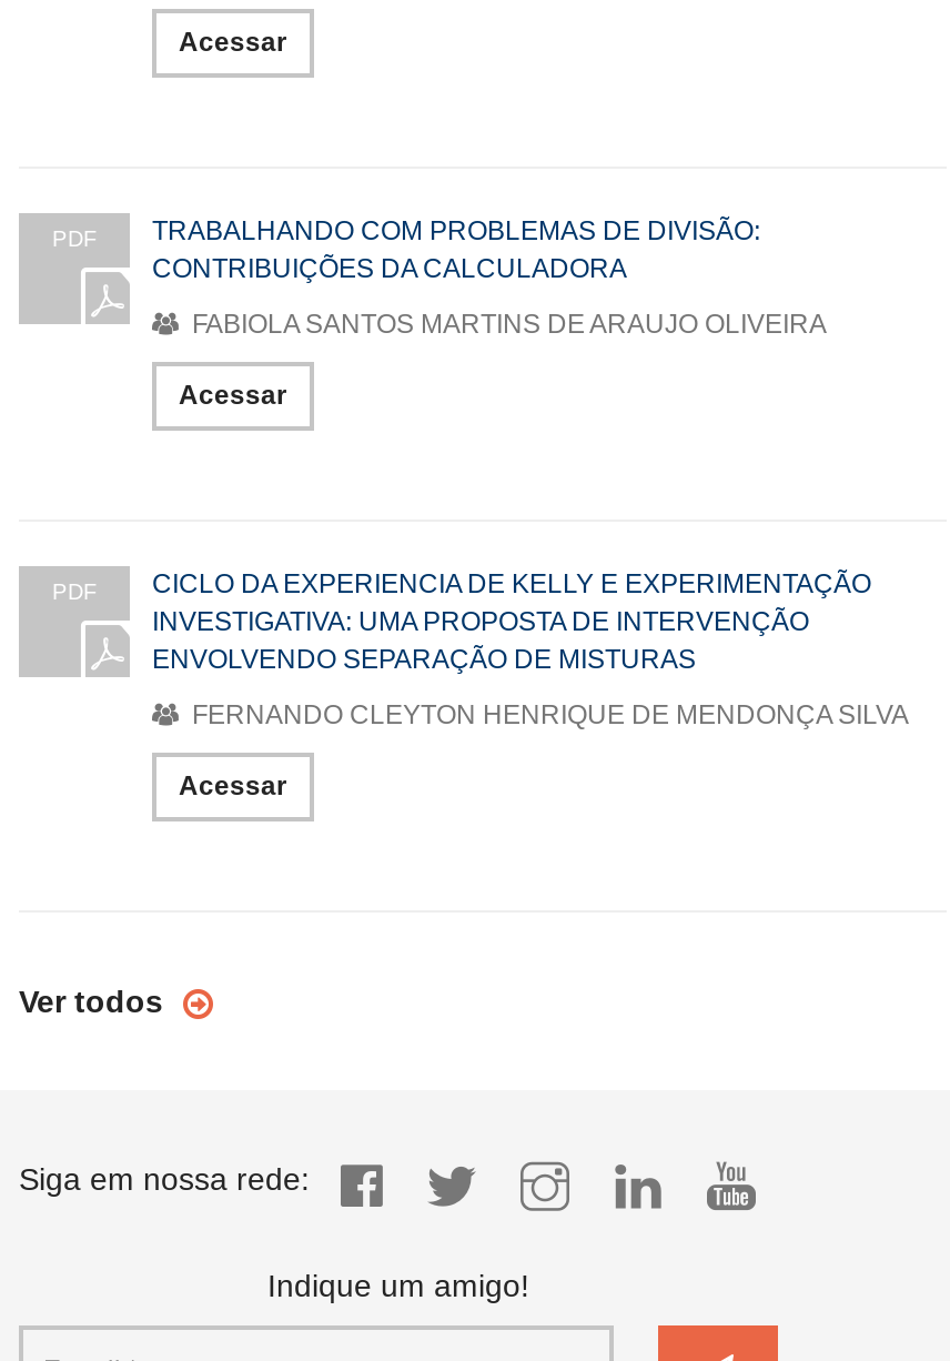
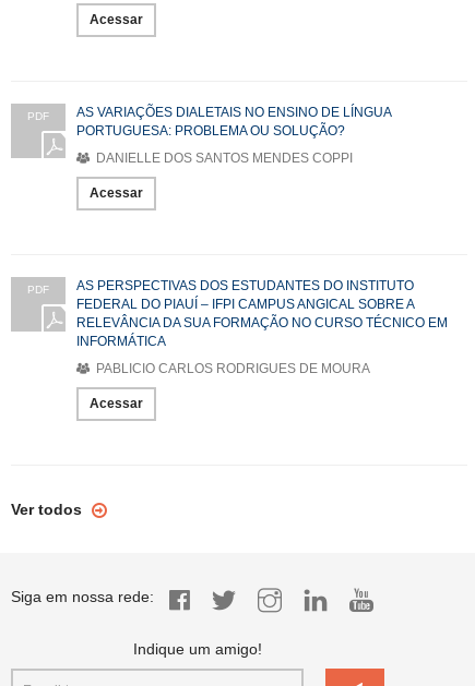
- TRABALHANDO COM PROBLEMAS DE DIVISÃO:
- CONTRIBUIÇÕES DA CALCULADORA
+ AS VARIAÇÕES DIALETAIS NO ENSINO DE LÍNGUA
+ PORTUGUESA: PROBLEMA OU SOLUÇÃO?

- FABIOLA SANTOS MARTINS DE ARAUJO OLIVEIRA
+ DANIELLE DOS SANTOS MENDES COPPI

- CICLO DA EXPERIENCIA DE KELLY E EXPERIMENTAÇÃO
- INVESTIGATIVA: UMA PROPOSTA DE INTERVENÇÃO
- ENVOLVENDO SEPARAÇÃO DE MISTURAS
+ AS PERSPECTIVAS DOS ESTUDANTES DO INSTITUTO
+ FEDERAL DO PIAUÍ – IFPI CAMPUS ANGICAL SOBRE A
+ RELEVÂNCIA DA SUA FORMAÇÃO NO CURSO TÉCNICO EM
+ INFORMÁTICA

- FERNANDO CLEYTON HENRIQUE DE MENDONÇA SILVA
+ PABLICIO CARLOS RODRIGUES DE MOURA
